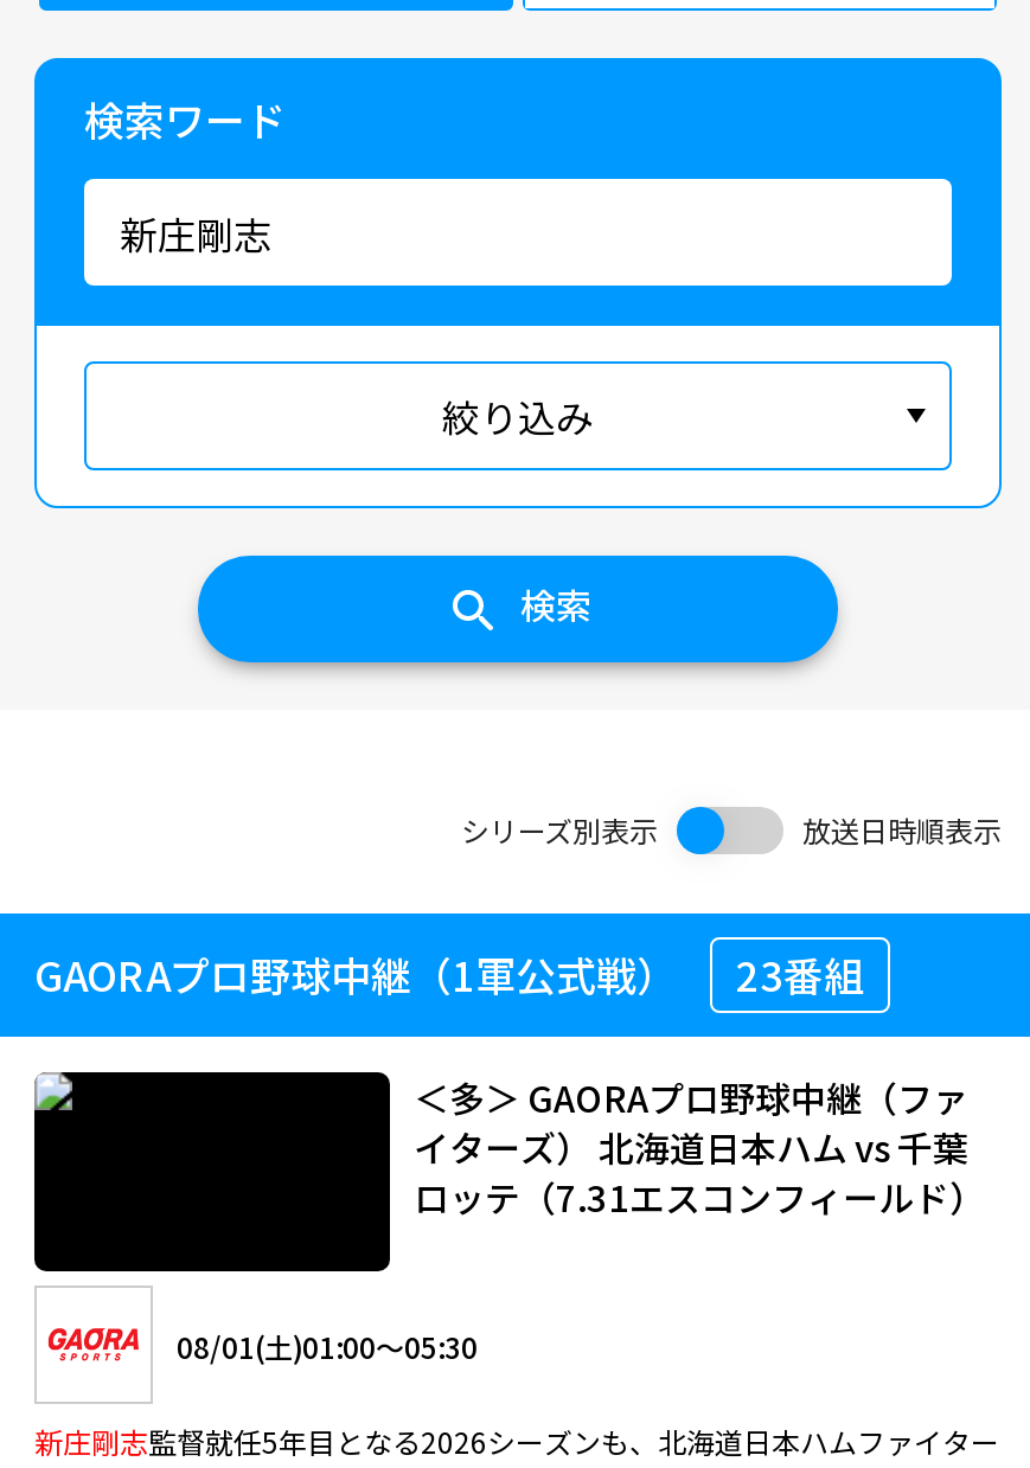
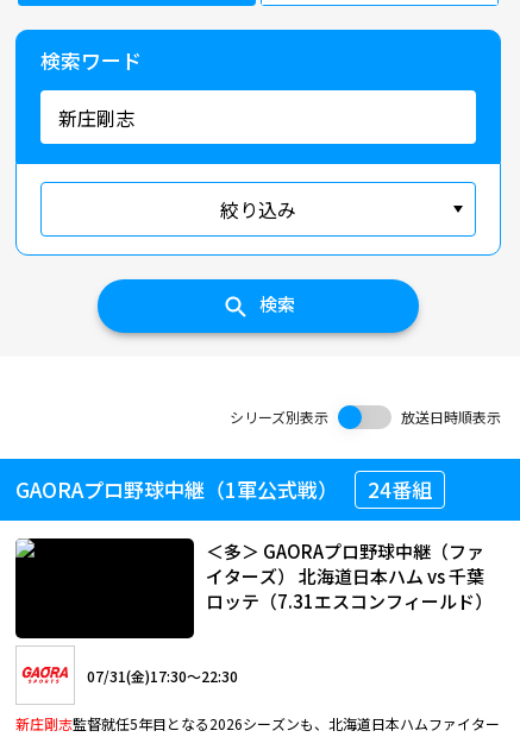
- GAORAプロ野球中継（1軍公式戦） 23番組
+ GAORAプロ野球中継（1軍公式戦） 24番組

- 08/01(土)01:00～05:30
+ 07/31(金)17:30～22:30
